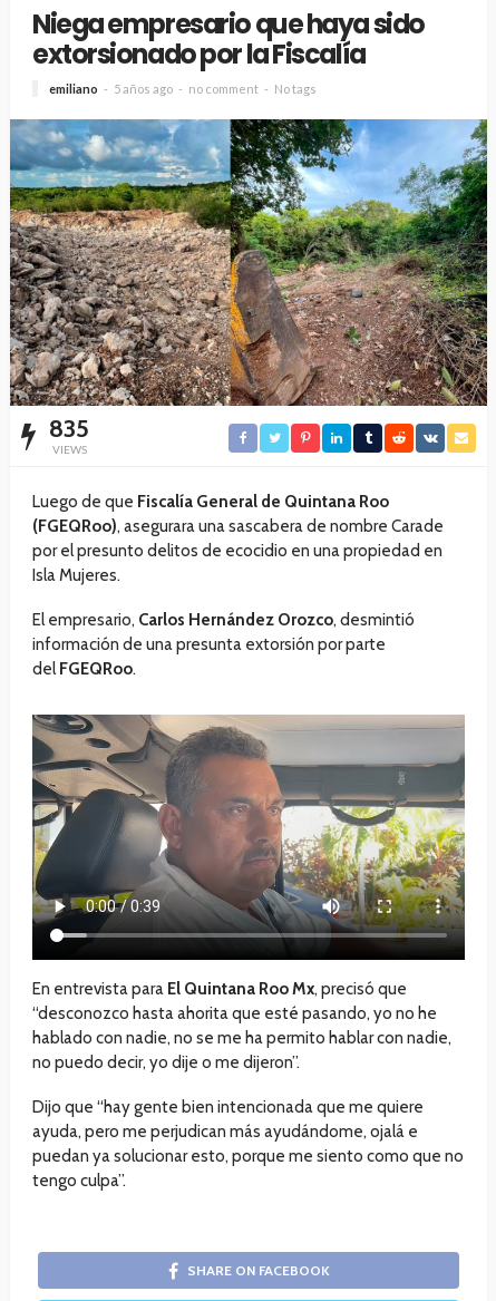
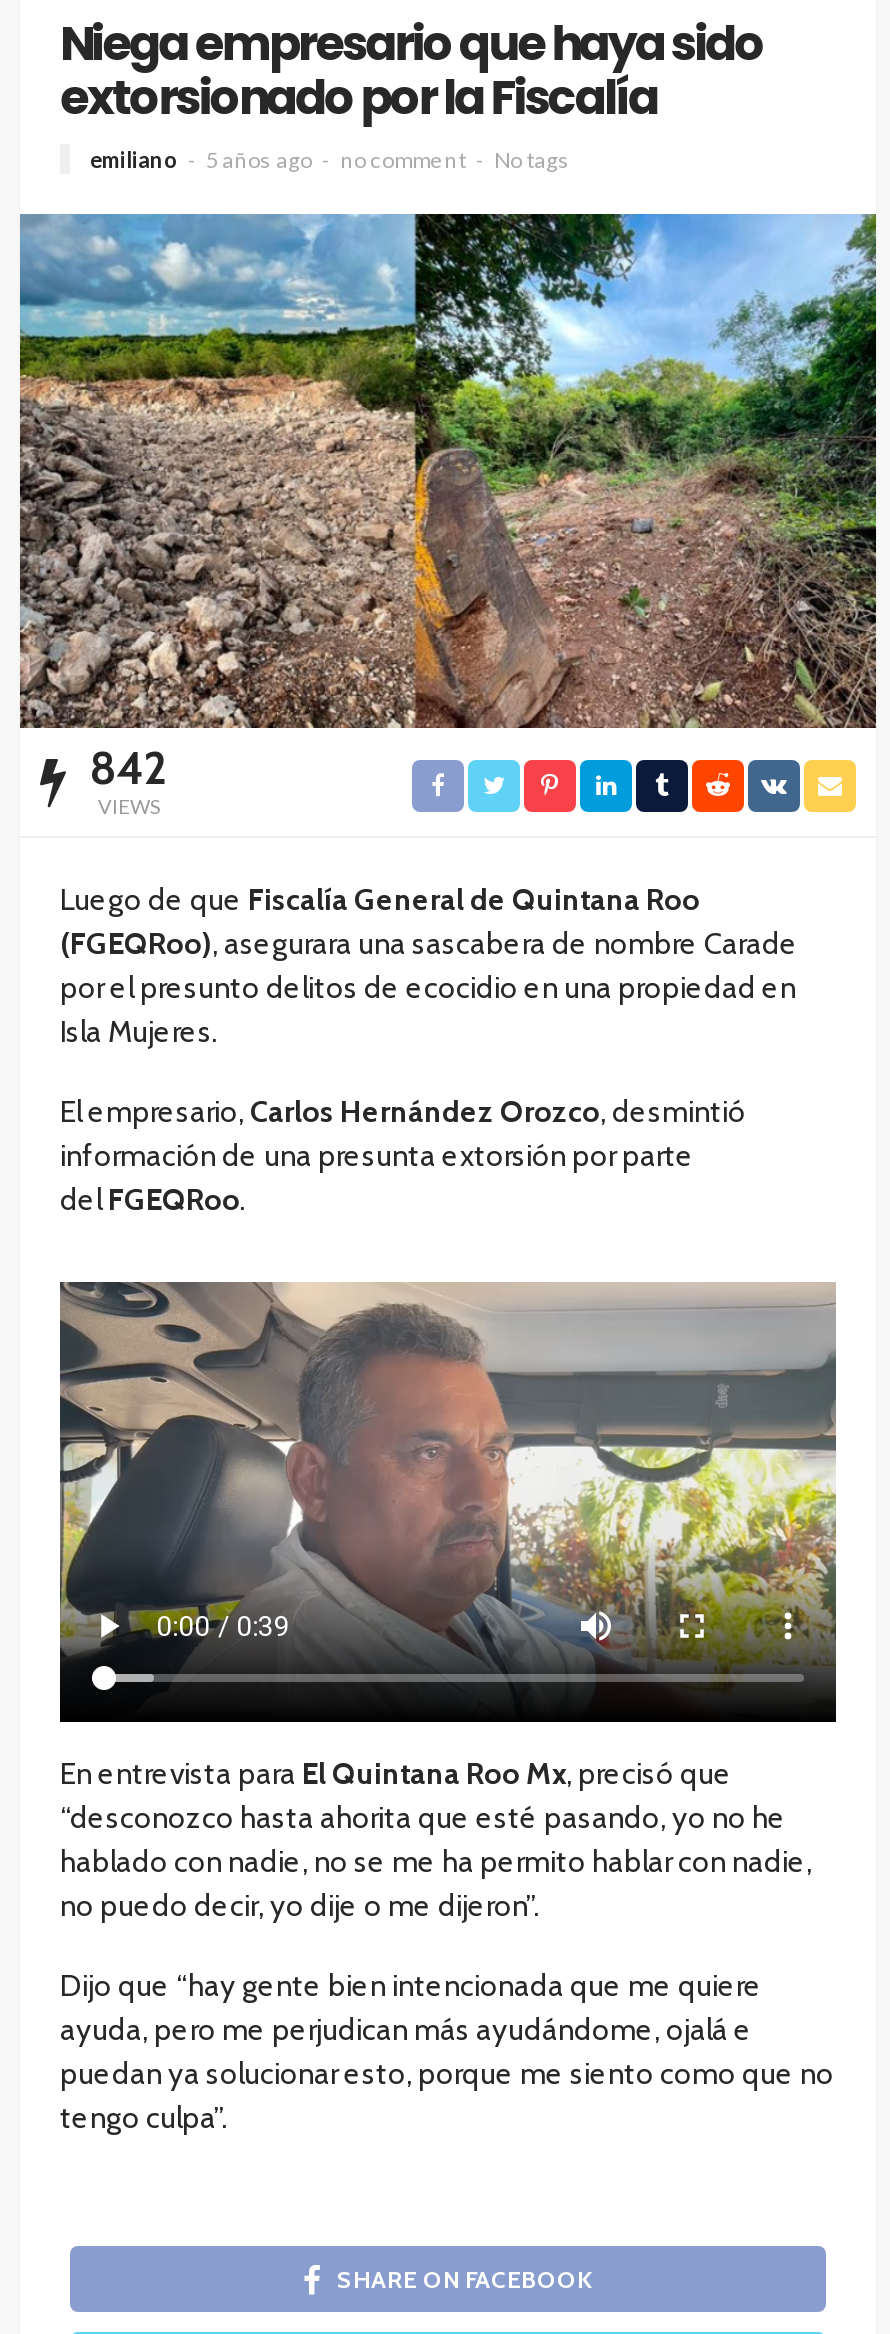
- 835
+ 842
